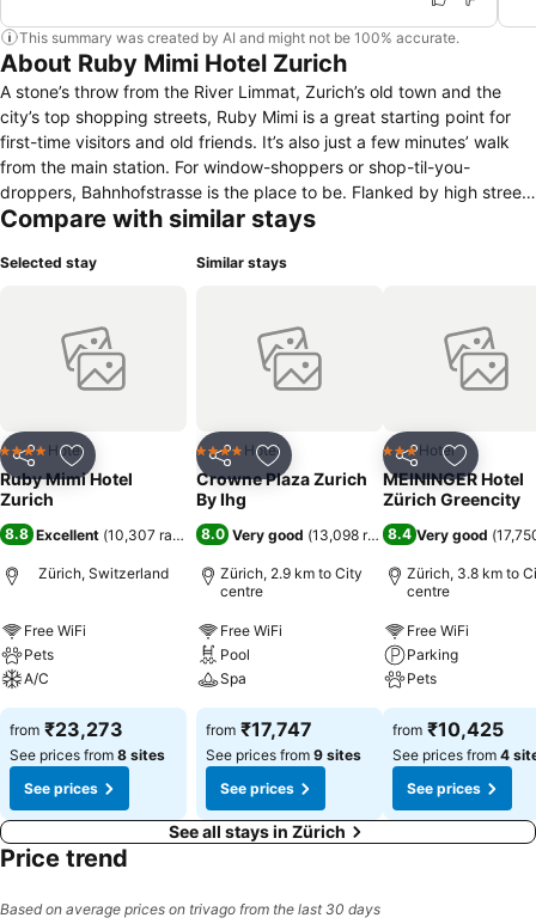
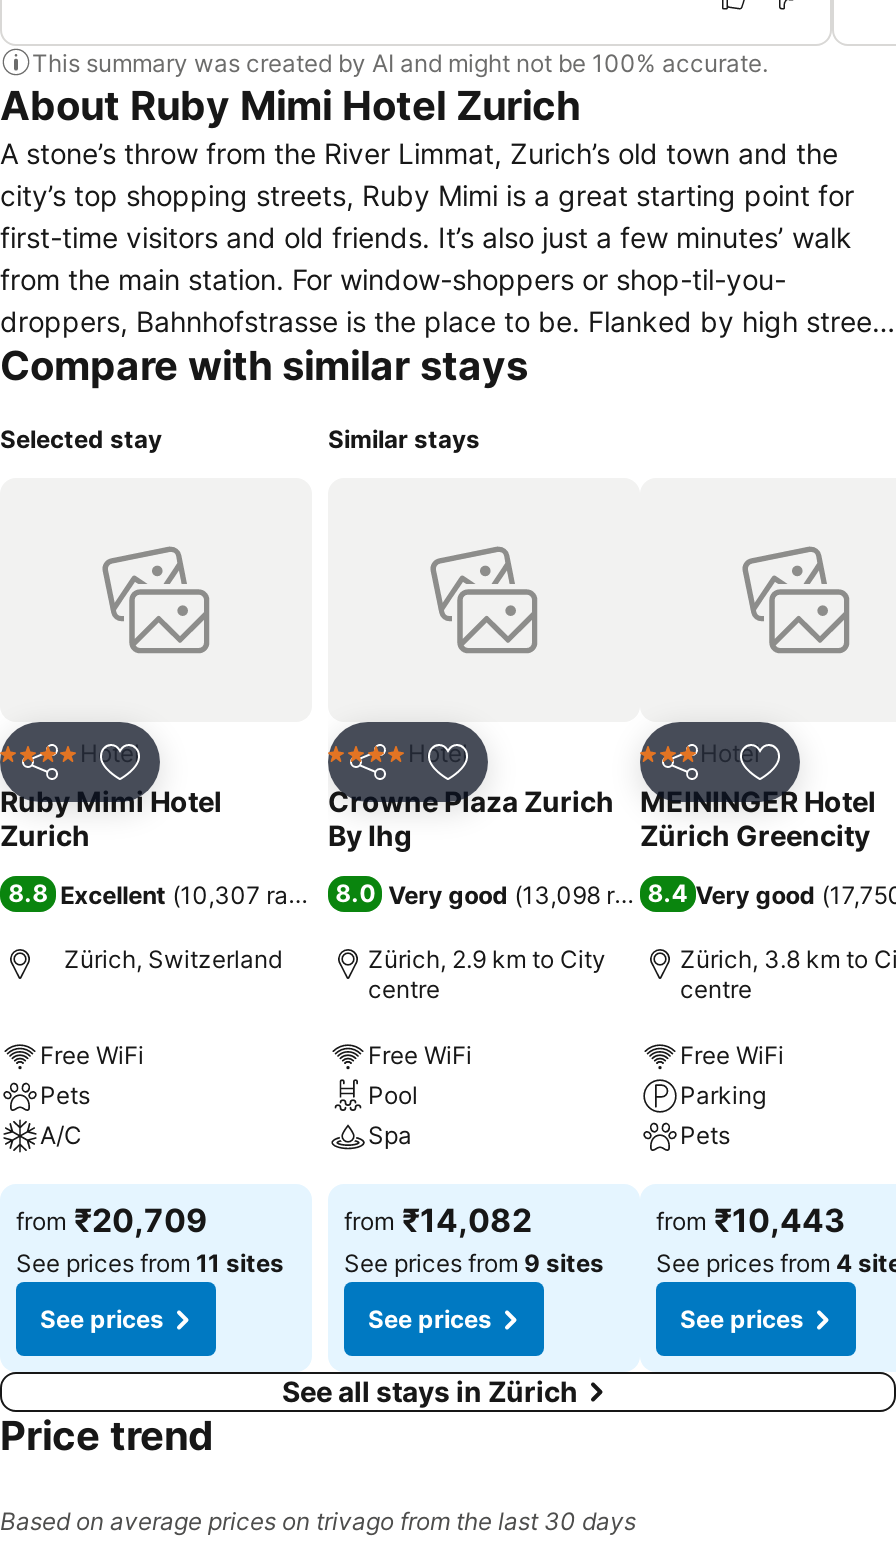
- from ₹23,273
+ from ₹20,709

- from ₹17,747
+ from ₹14,082

- from ₹10,425
+ from ₹10,443

- See prices from 8 sites
+ See prices from 11 sites
